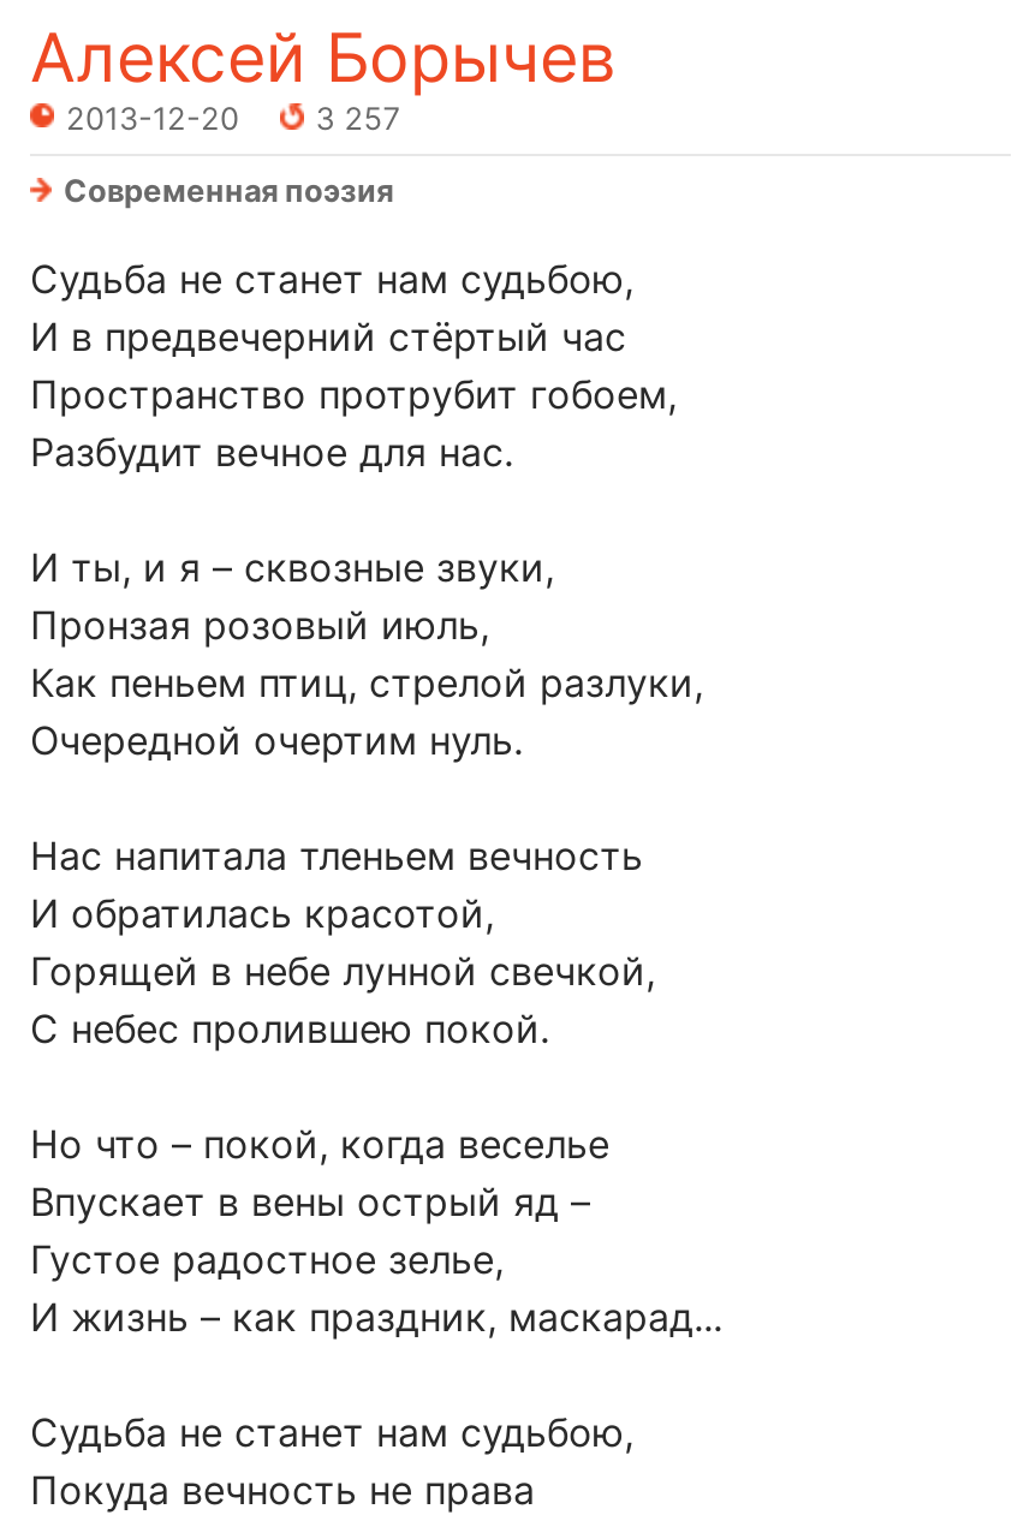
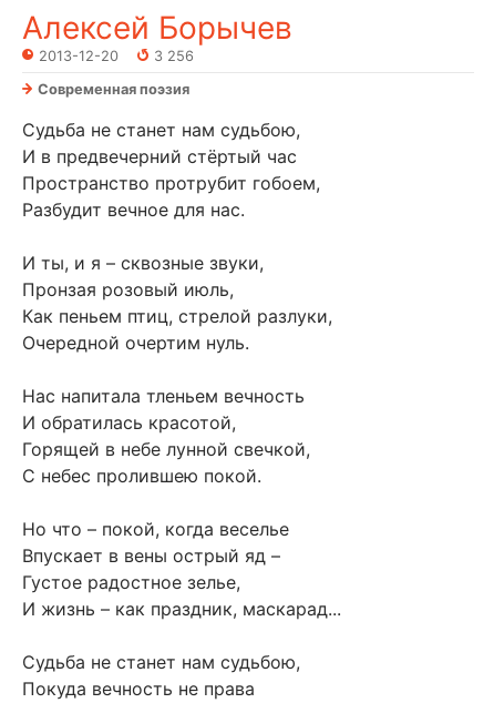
- 3 257
+ 3 256
